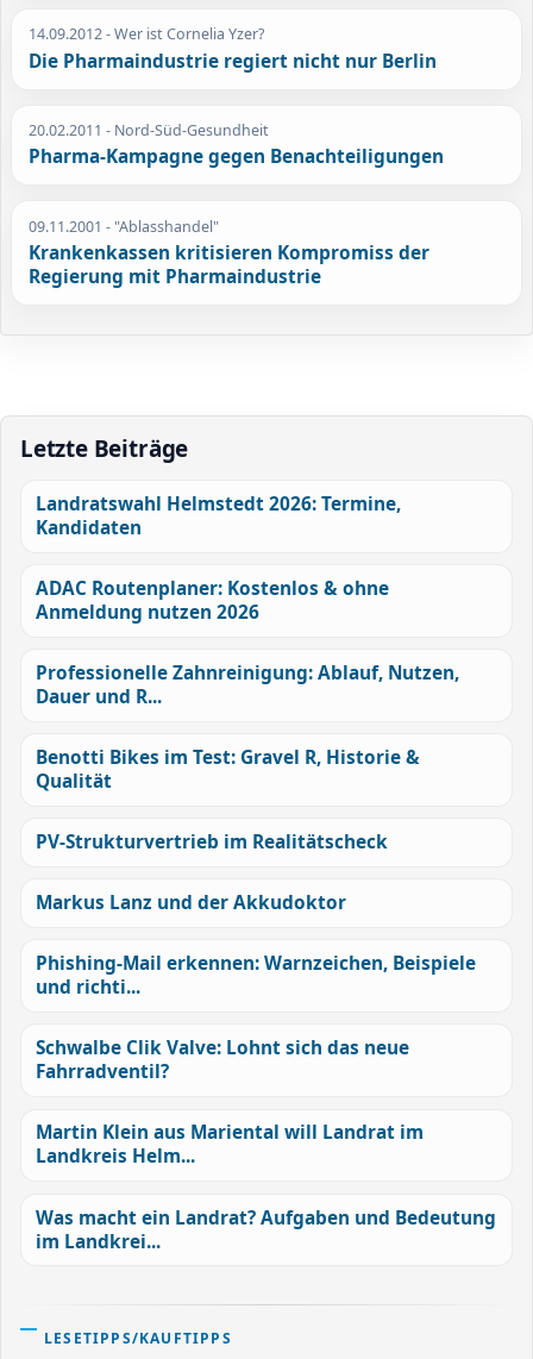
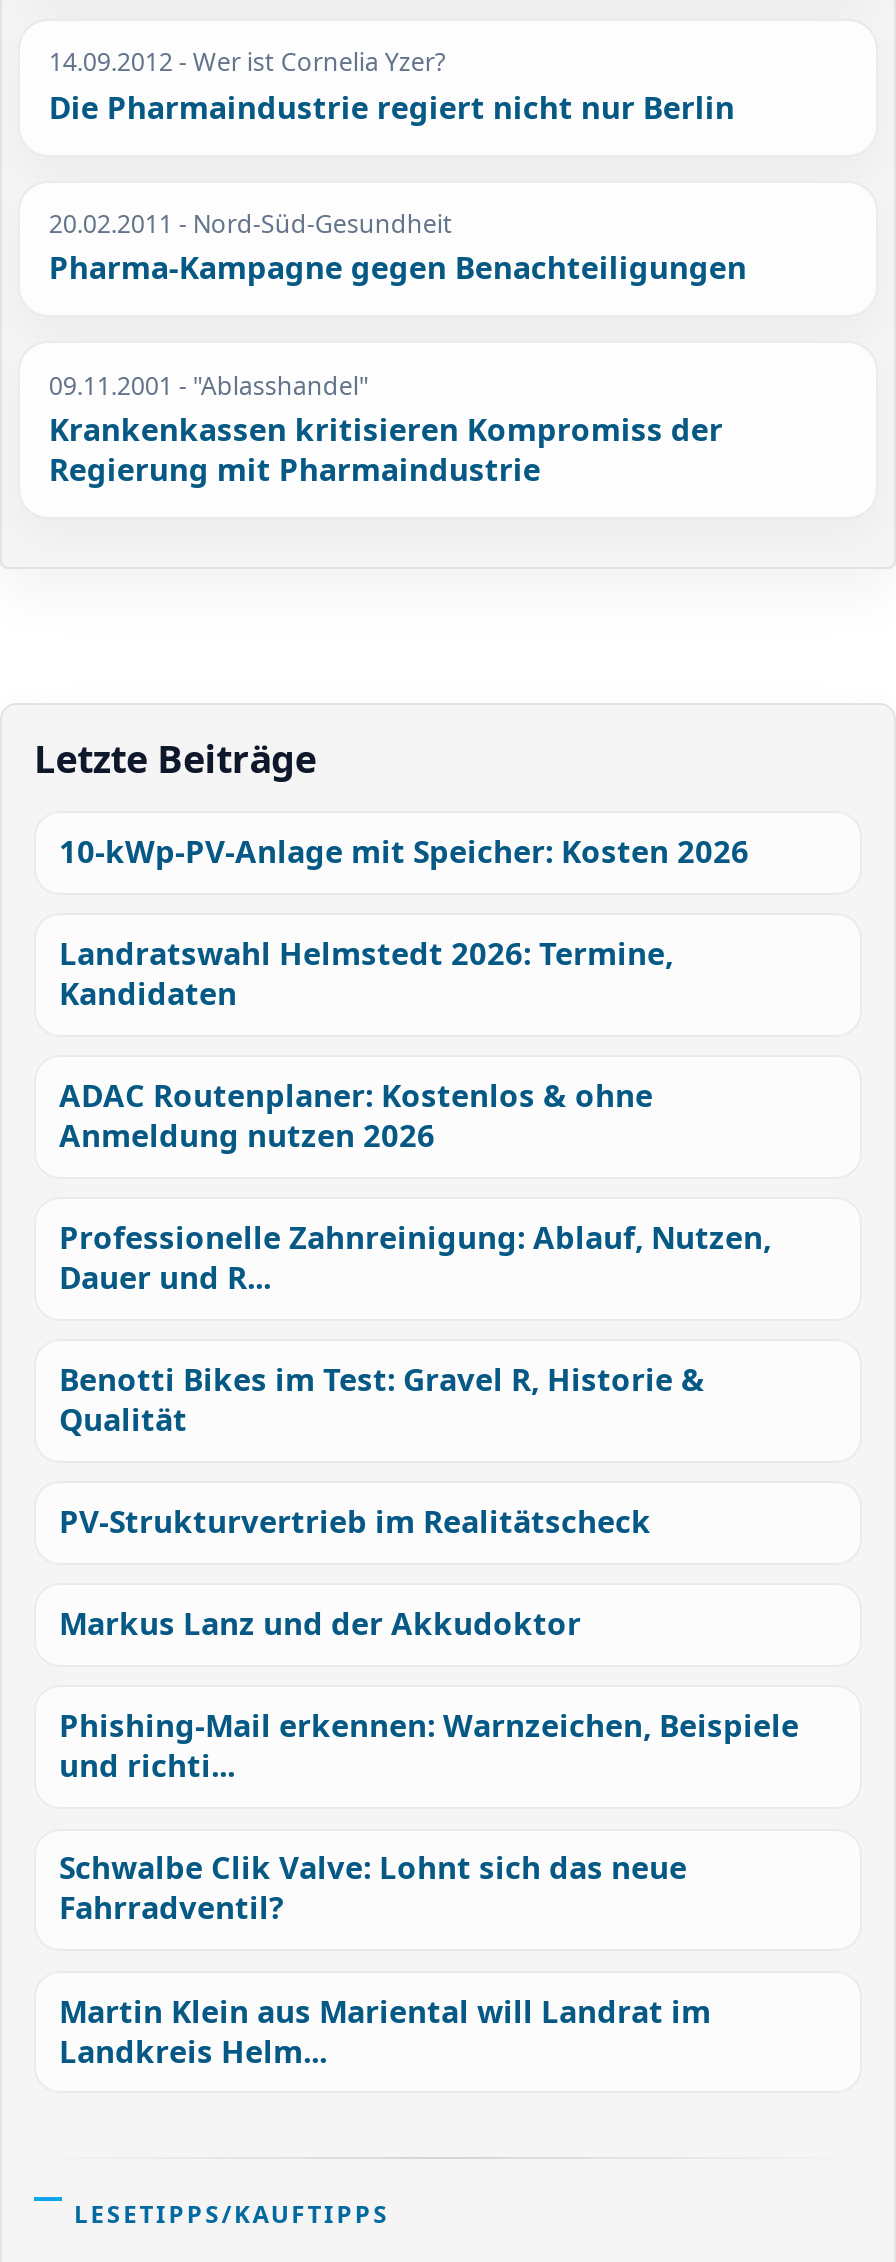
+ 10-kWp-PV-Anlage mit Speicher: Kosten 2026

moved down: Landratswahl Helmstedt 2026: Termine, | Kandidaten | ADAC Routenplaner: Kostenlos & ohne | ... | Martin Klein aus Mariental will Landrat im | Landkreis Helm...

- Was macht ein Landrat? Aufgaben und Bedeutung
- im Landkrei...
